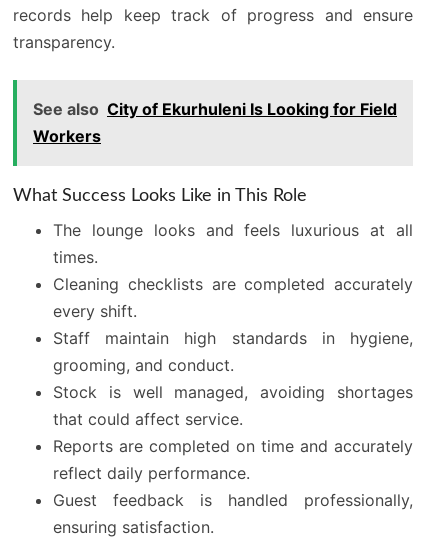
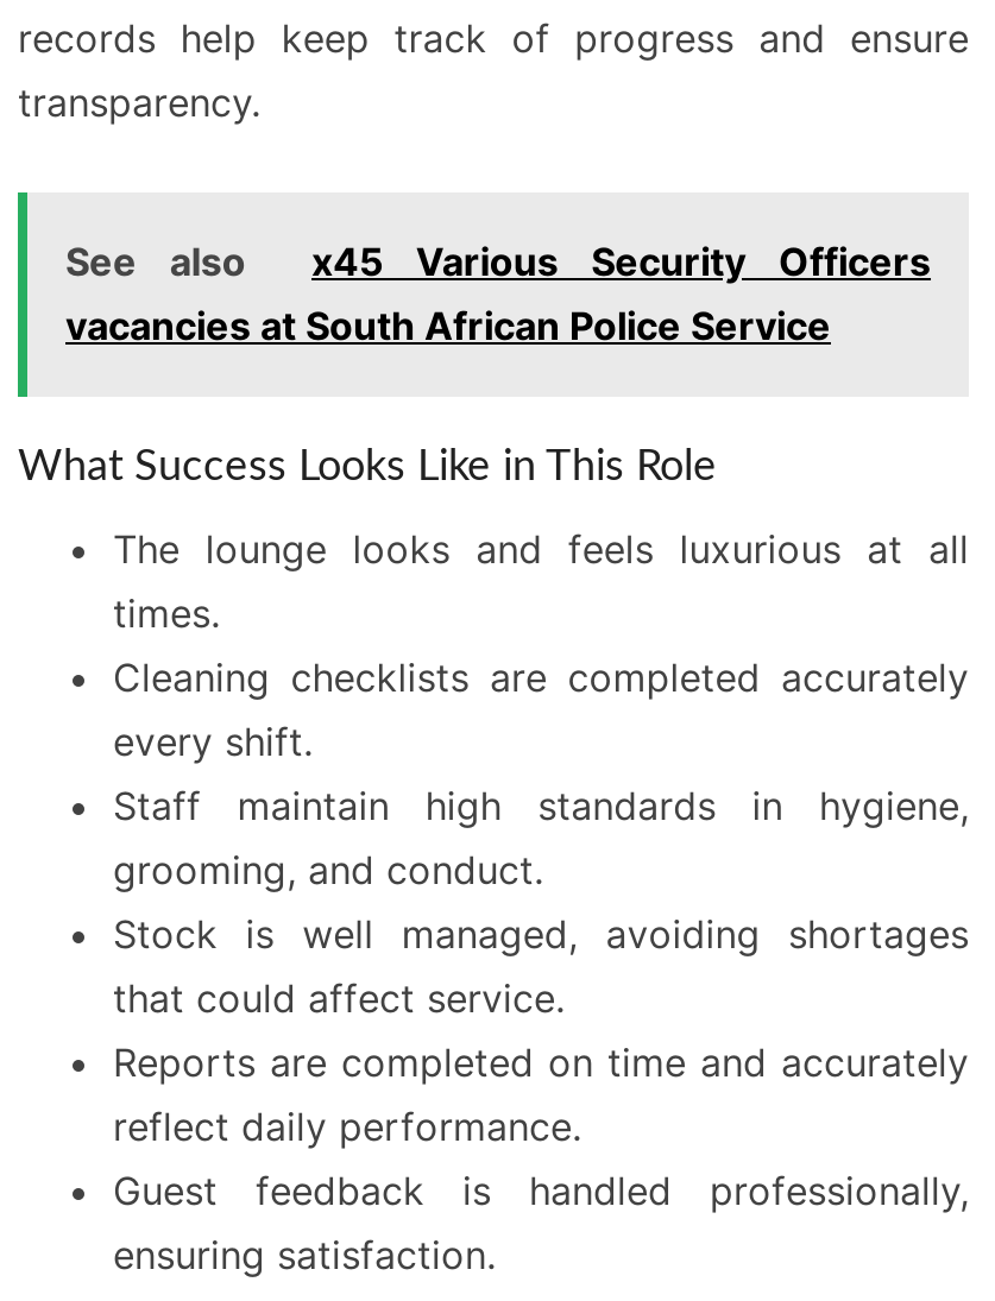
- See also City of Ekurhuleni Is Looking for Field
- Workers
+ See also
+ x45 Various Security Officers
+ vacancies at South African Police Service
